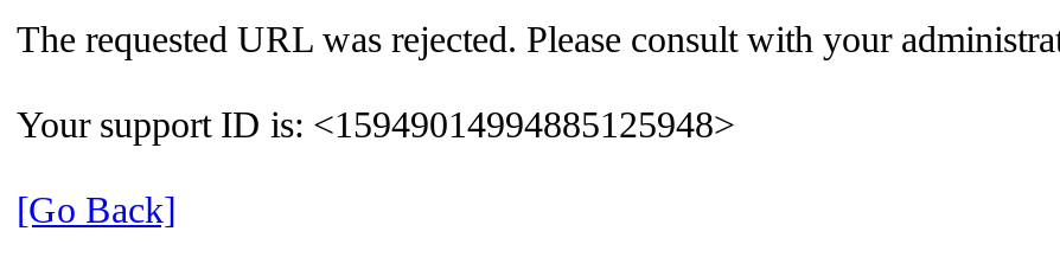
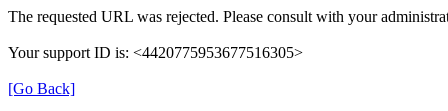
- Your support ID is: <15949014994885125948>
+ Your support ID is: <4420775953677516305>
